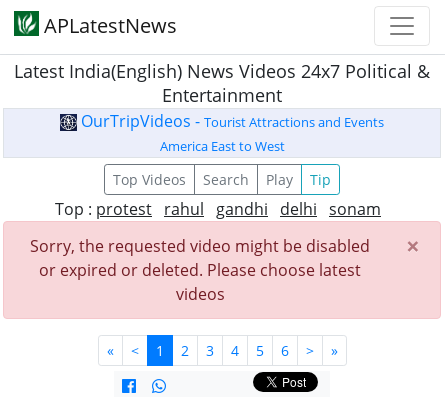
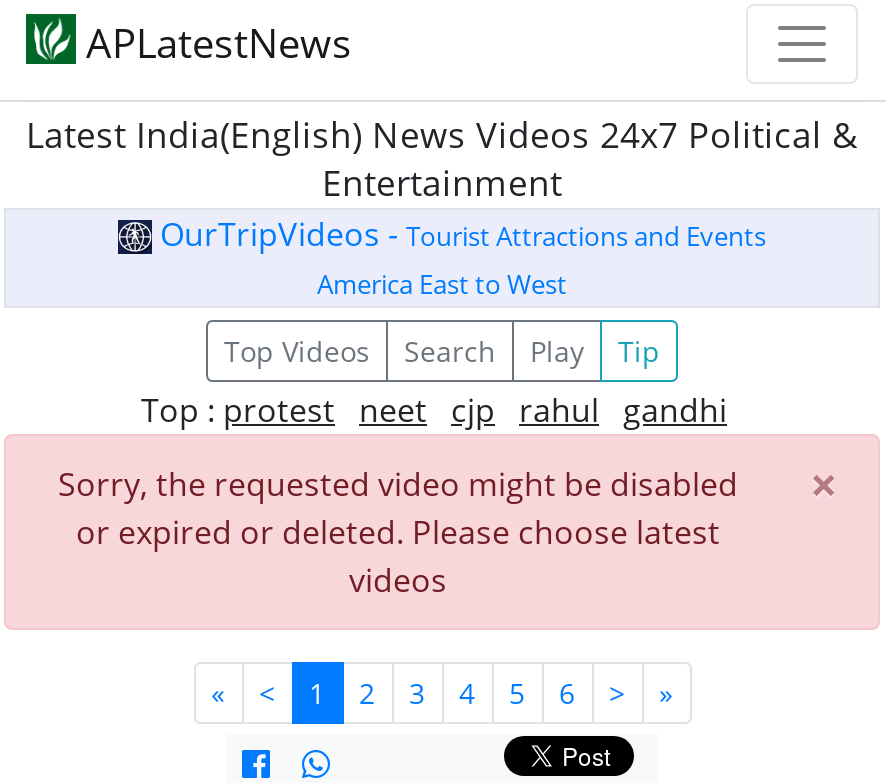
- Top : protest rahul gandhi delhi sonam
+ Top : protest neet cjp rahul gandhi
